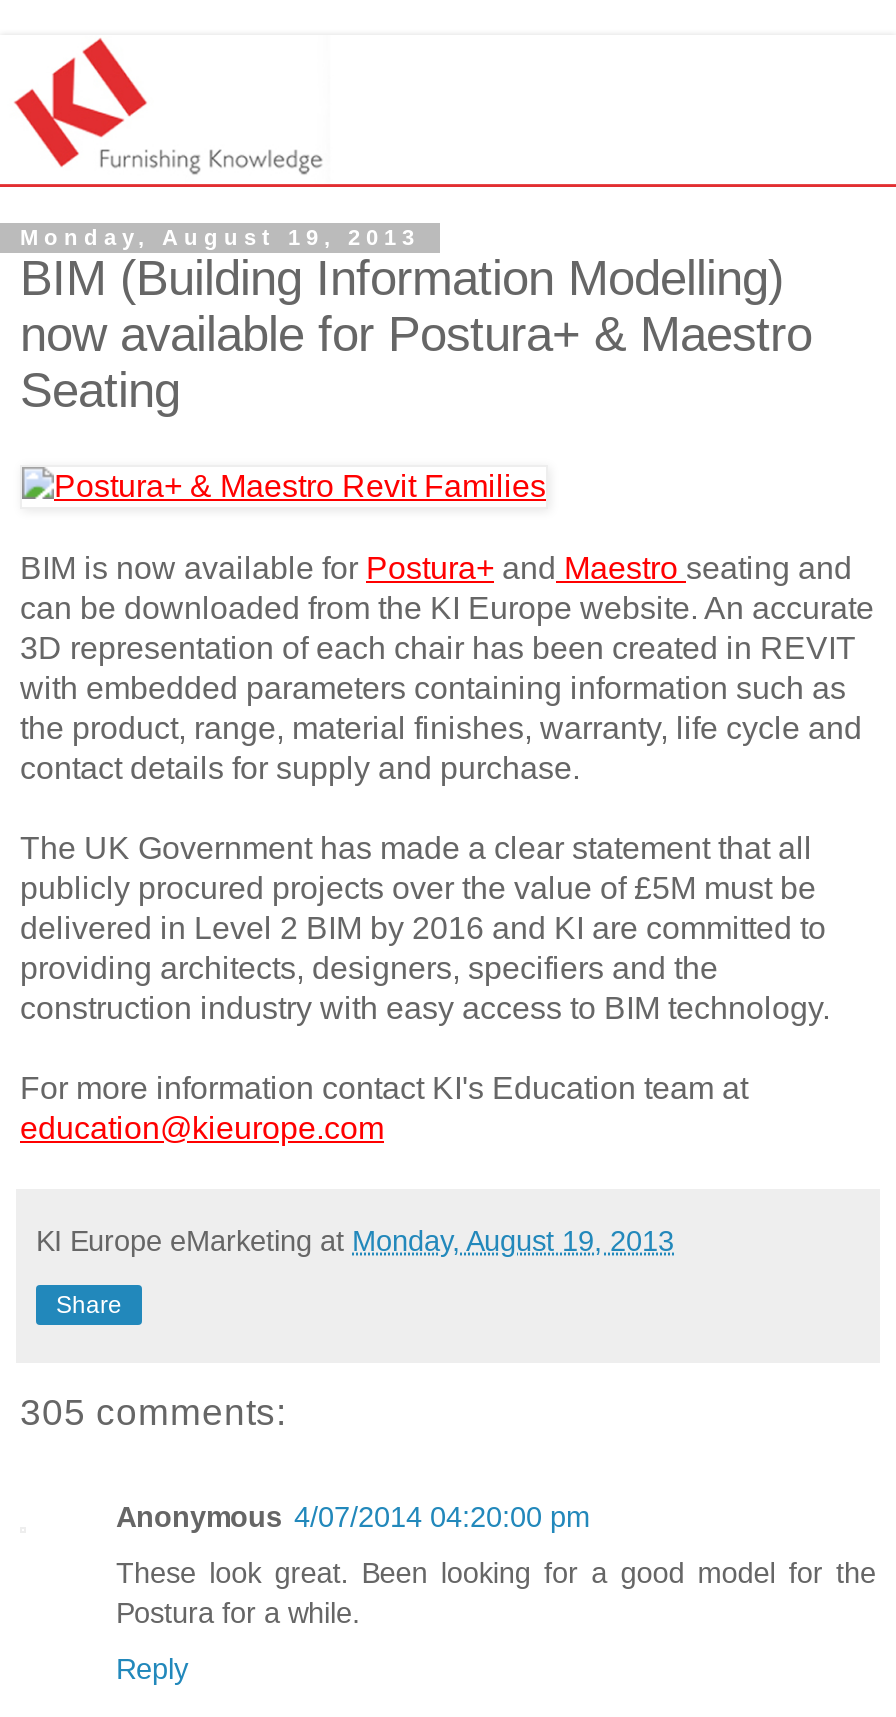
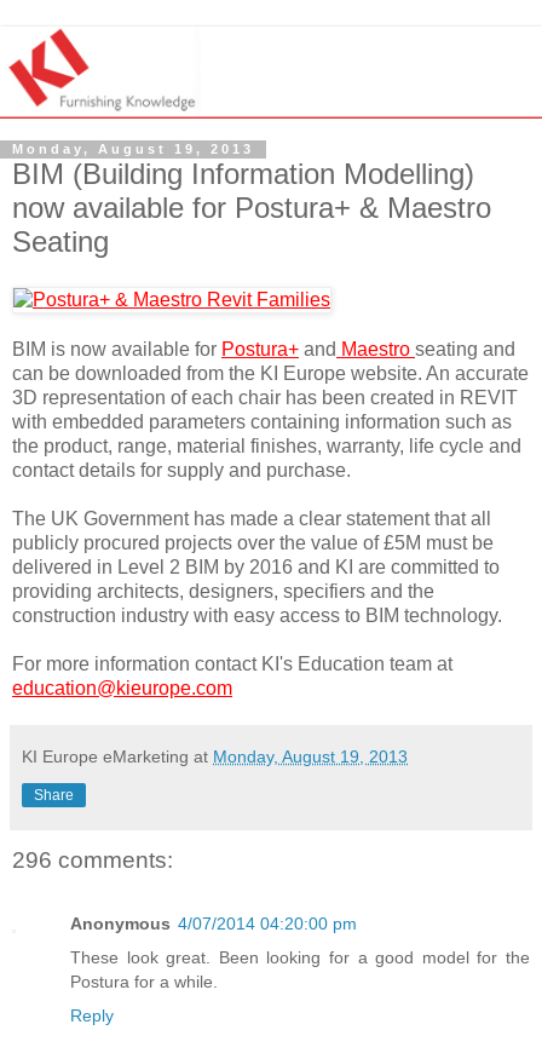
- 305 comments:
+ 296 comments:
